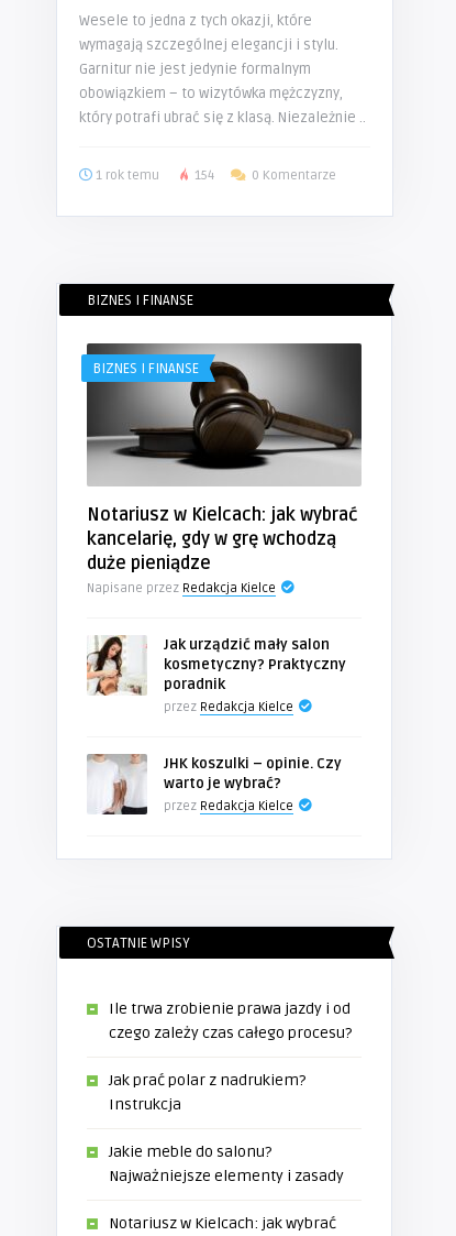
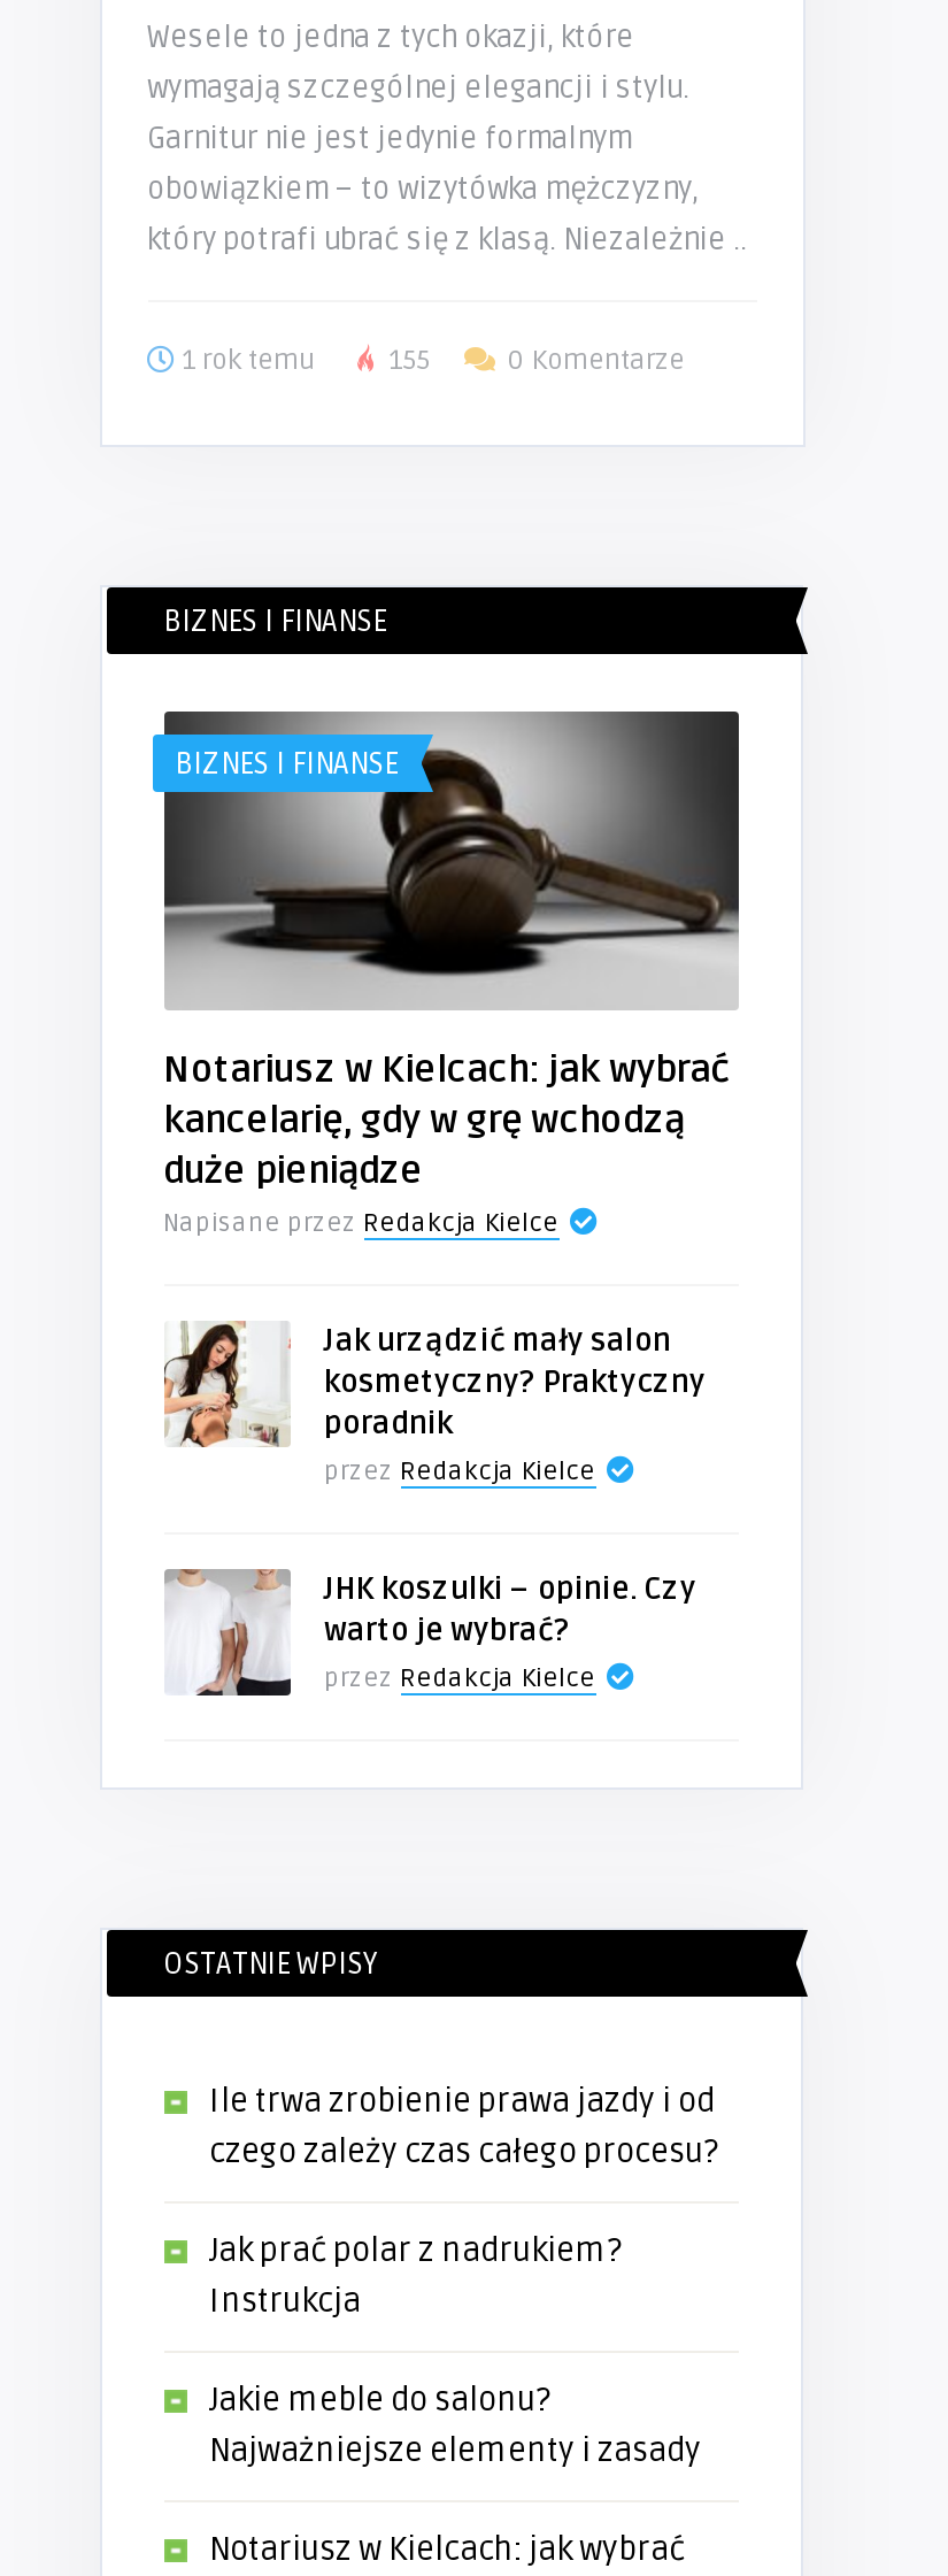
- 1 rok temu 154
+ 1 rok temu 155
